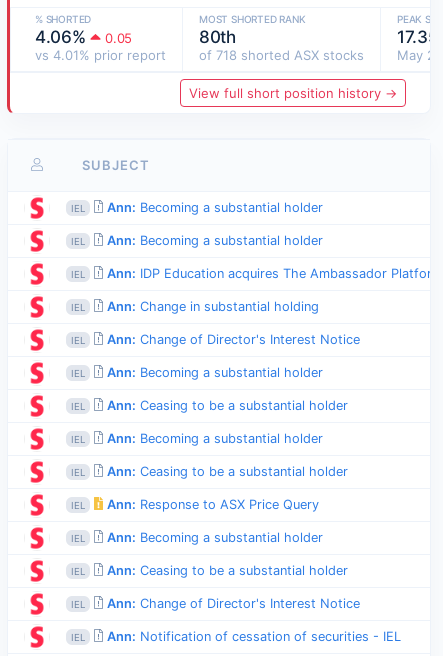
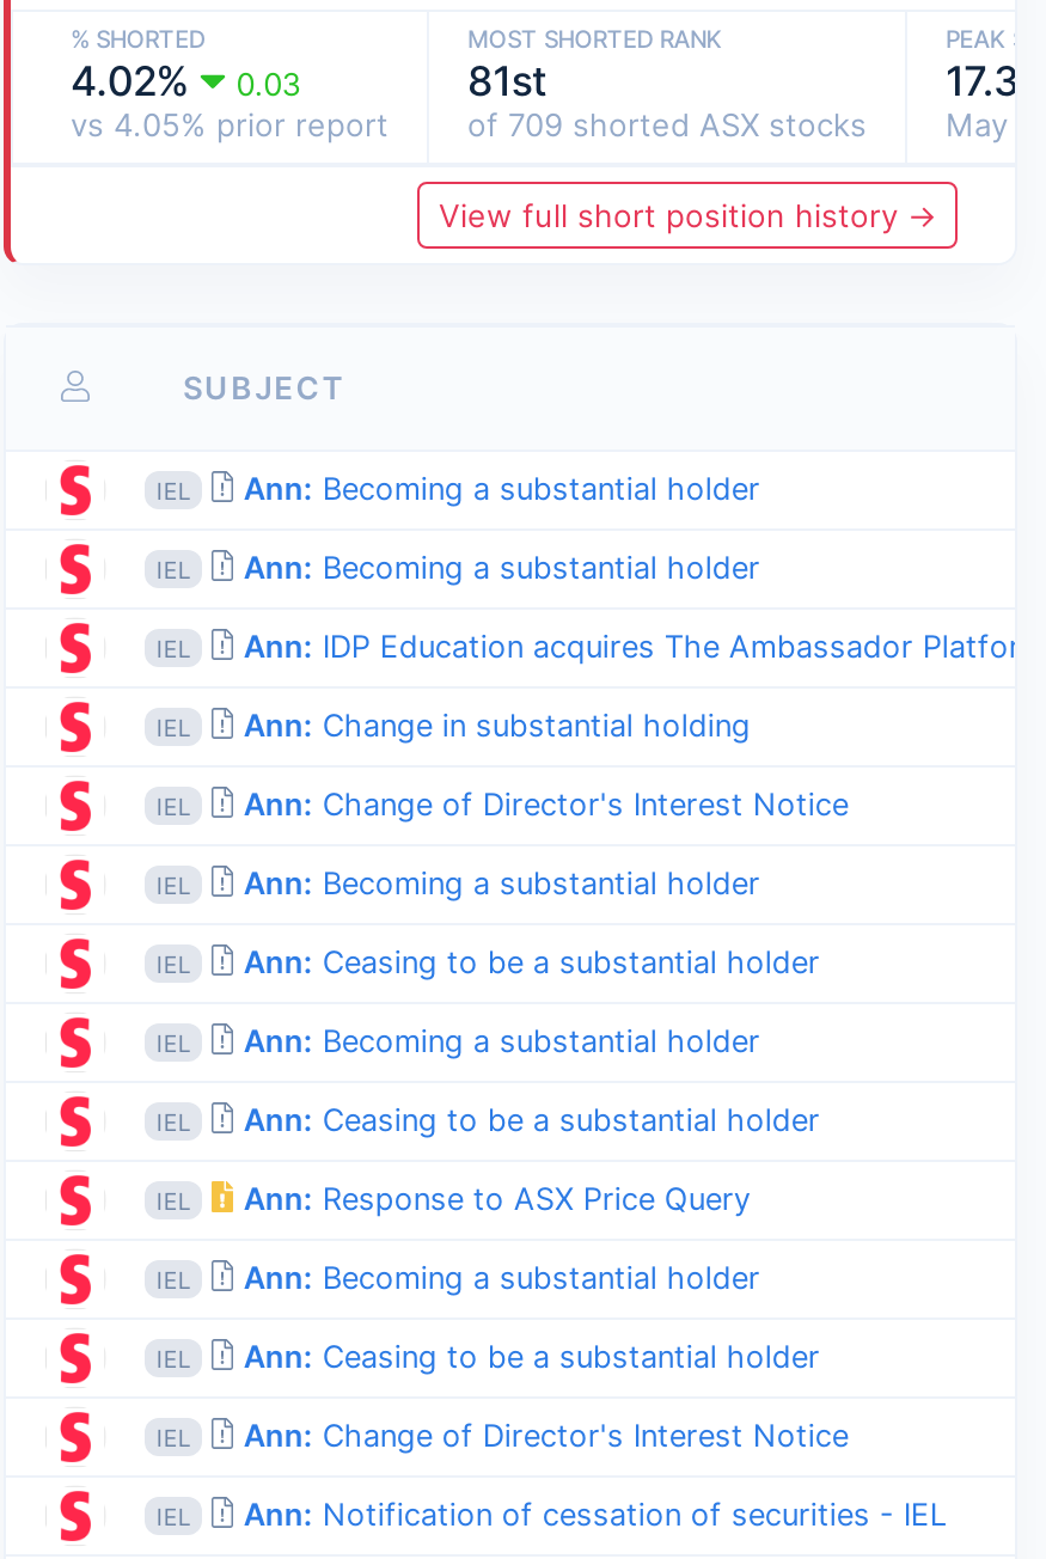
- 4.06%
+ 4.02%

- 0.05
+ 0.03

- 80th
- of 718 shorted ASX stocks
+ 81st
+ of 709 shorted ASX stocks

- vs 4.01% prior report
+ vs 4.05% prior report
